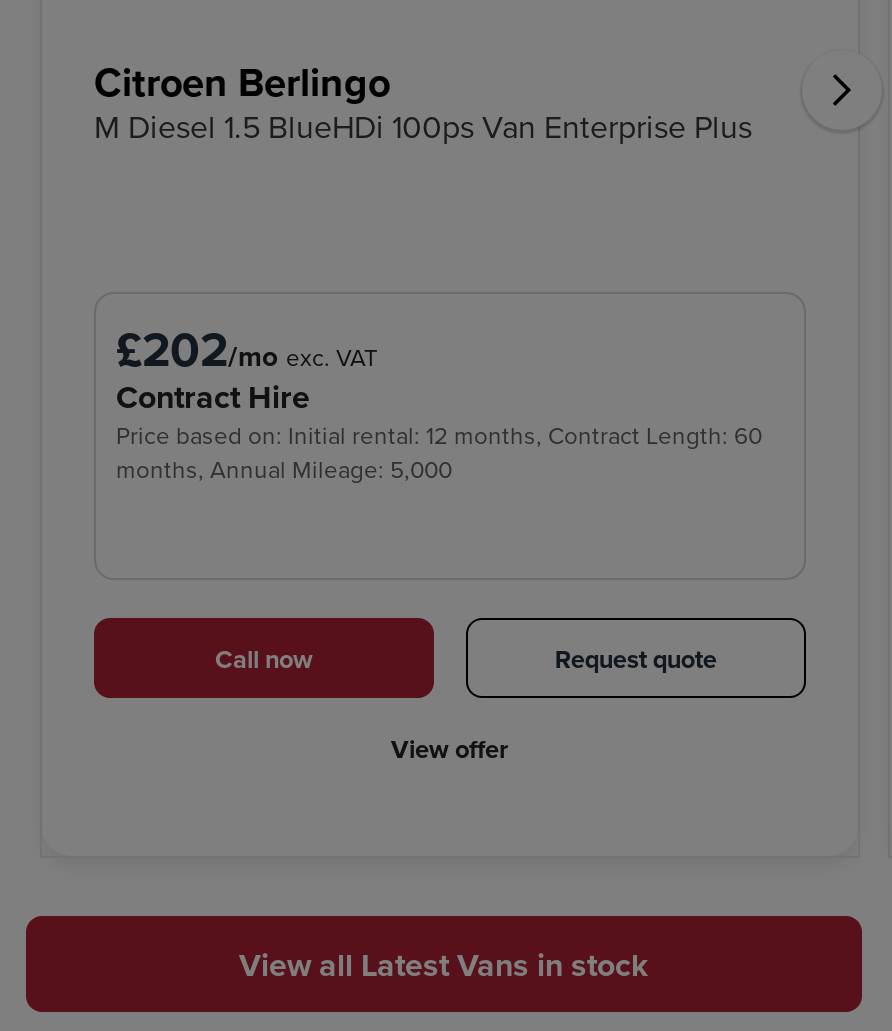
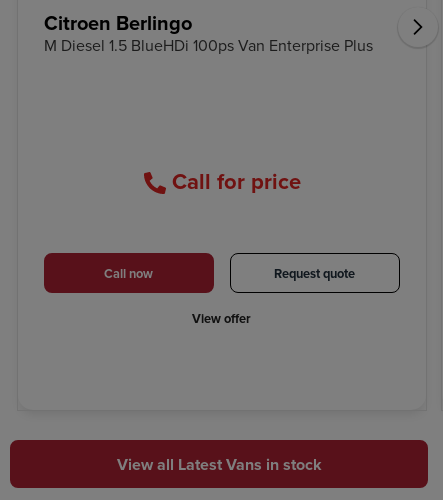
- £202/mo exc. VAT
- Contract Hire
- Price based on: Initial rental: 12 months, Contract Length: 60
- months, Annual Mileage: 5,000
+ Call for price

moved up: Call now | Request quote | View offer
